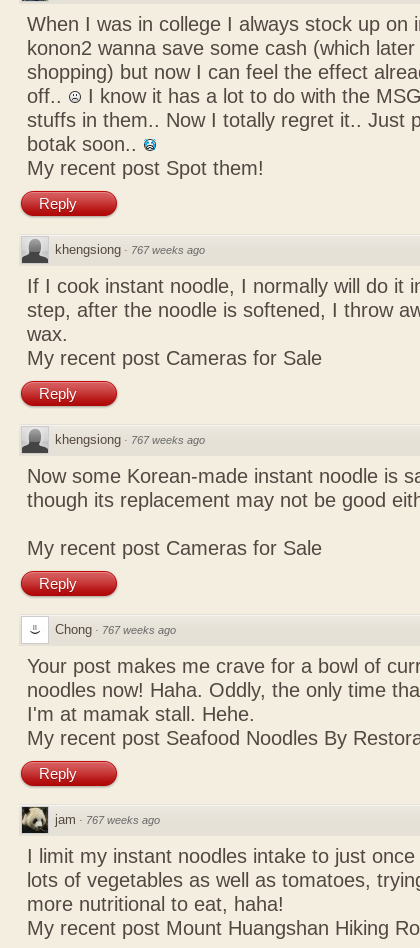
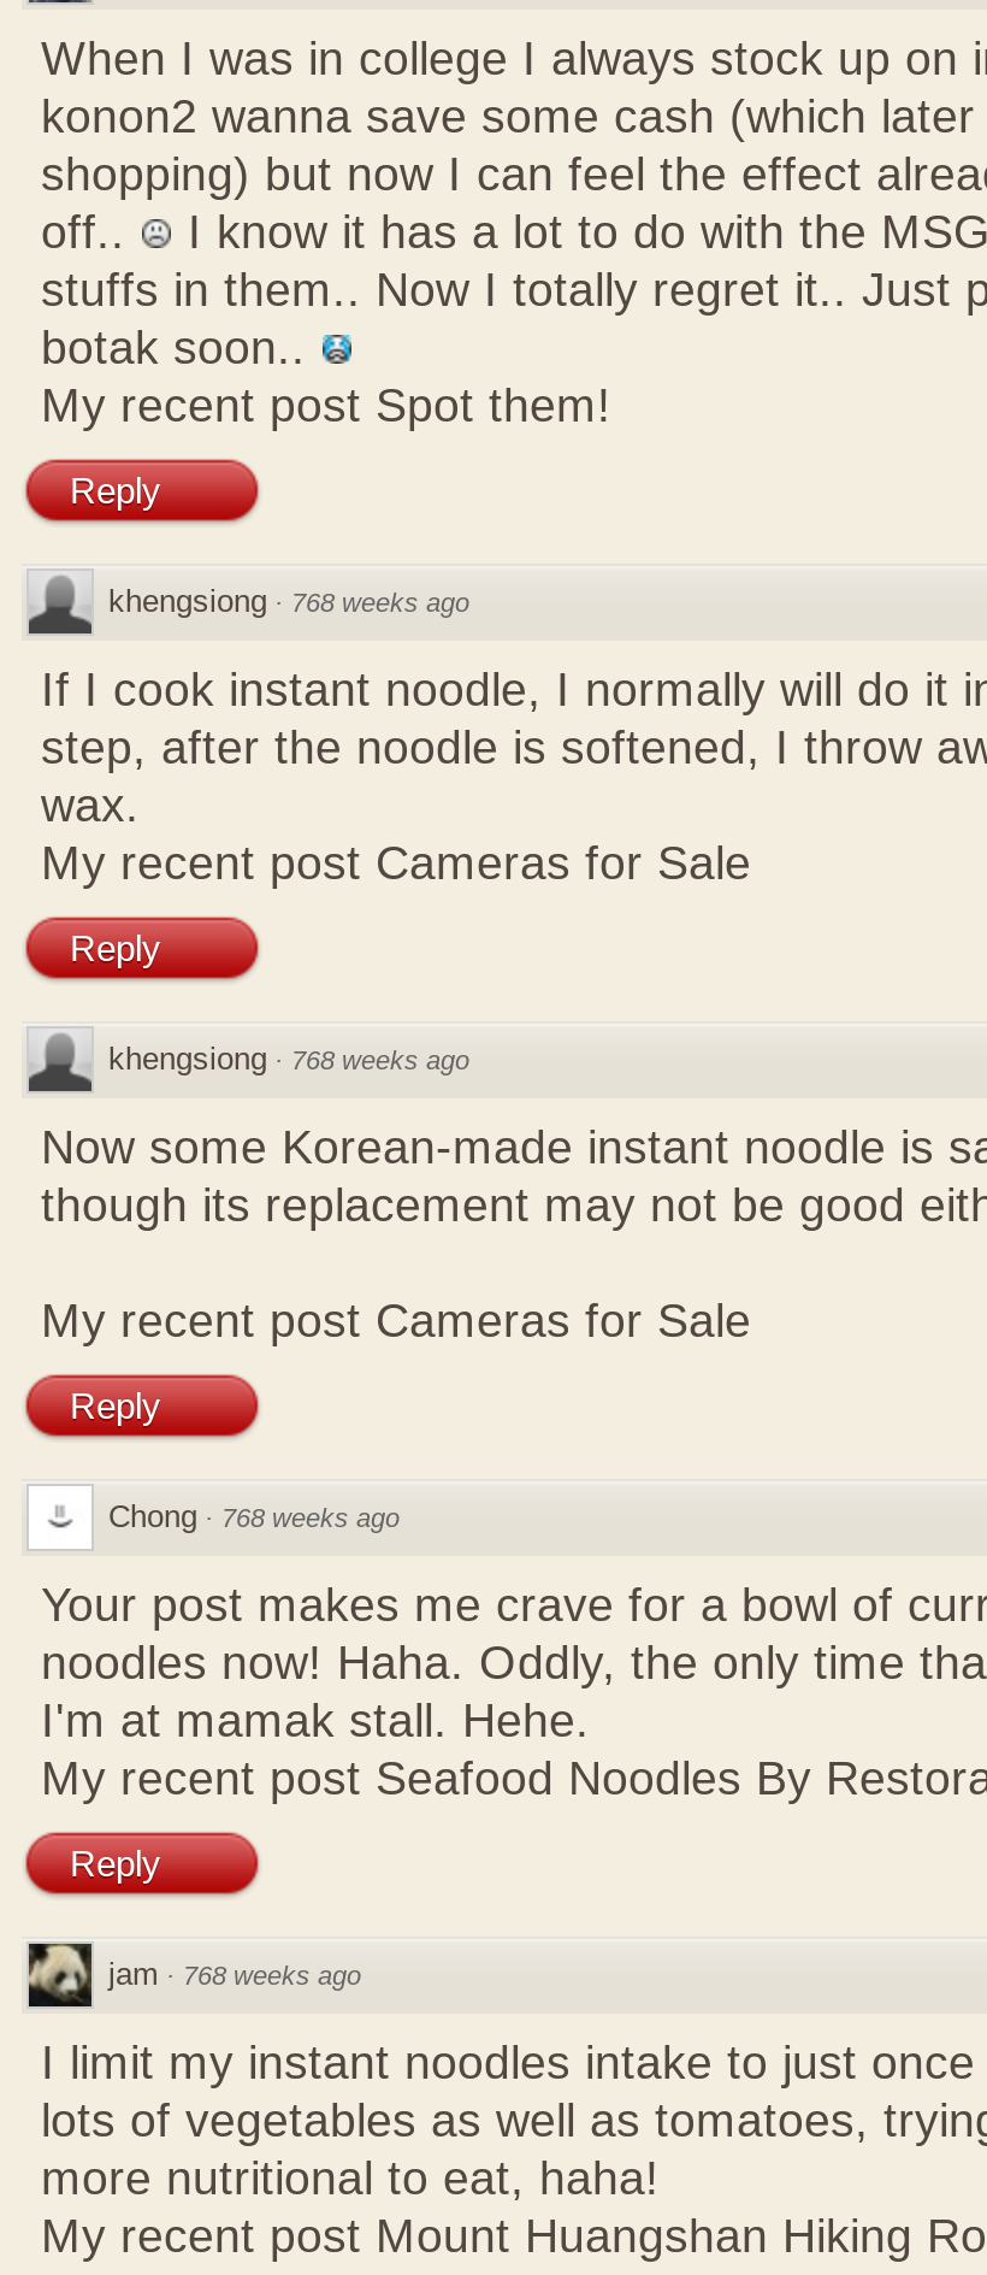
- khengsiong · 767 weeks ago
+ khengsiong · 768 weeks ago

- khengsiong · 767 weeks ago
+ khengsiong · 768 weeks ago

- Chong · 767 weeks ago
+ Chong · 768 weeks ago

- jam · 767 weeks ago
+ jam · 768 weeks ago
